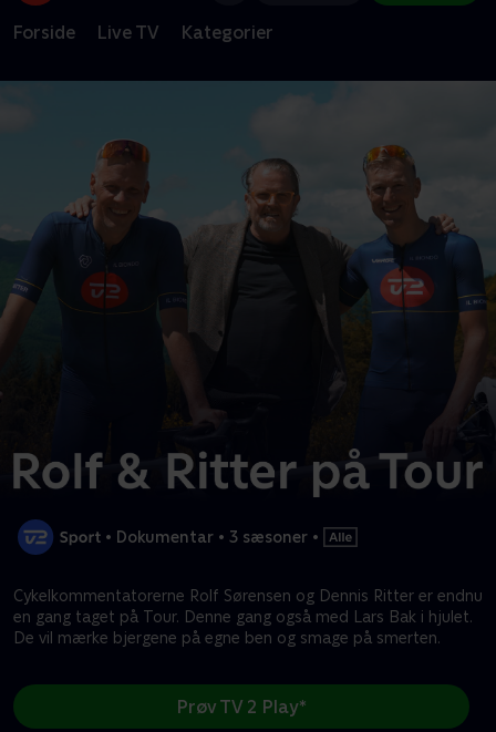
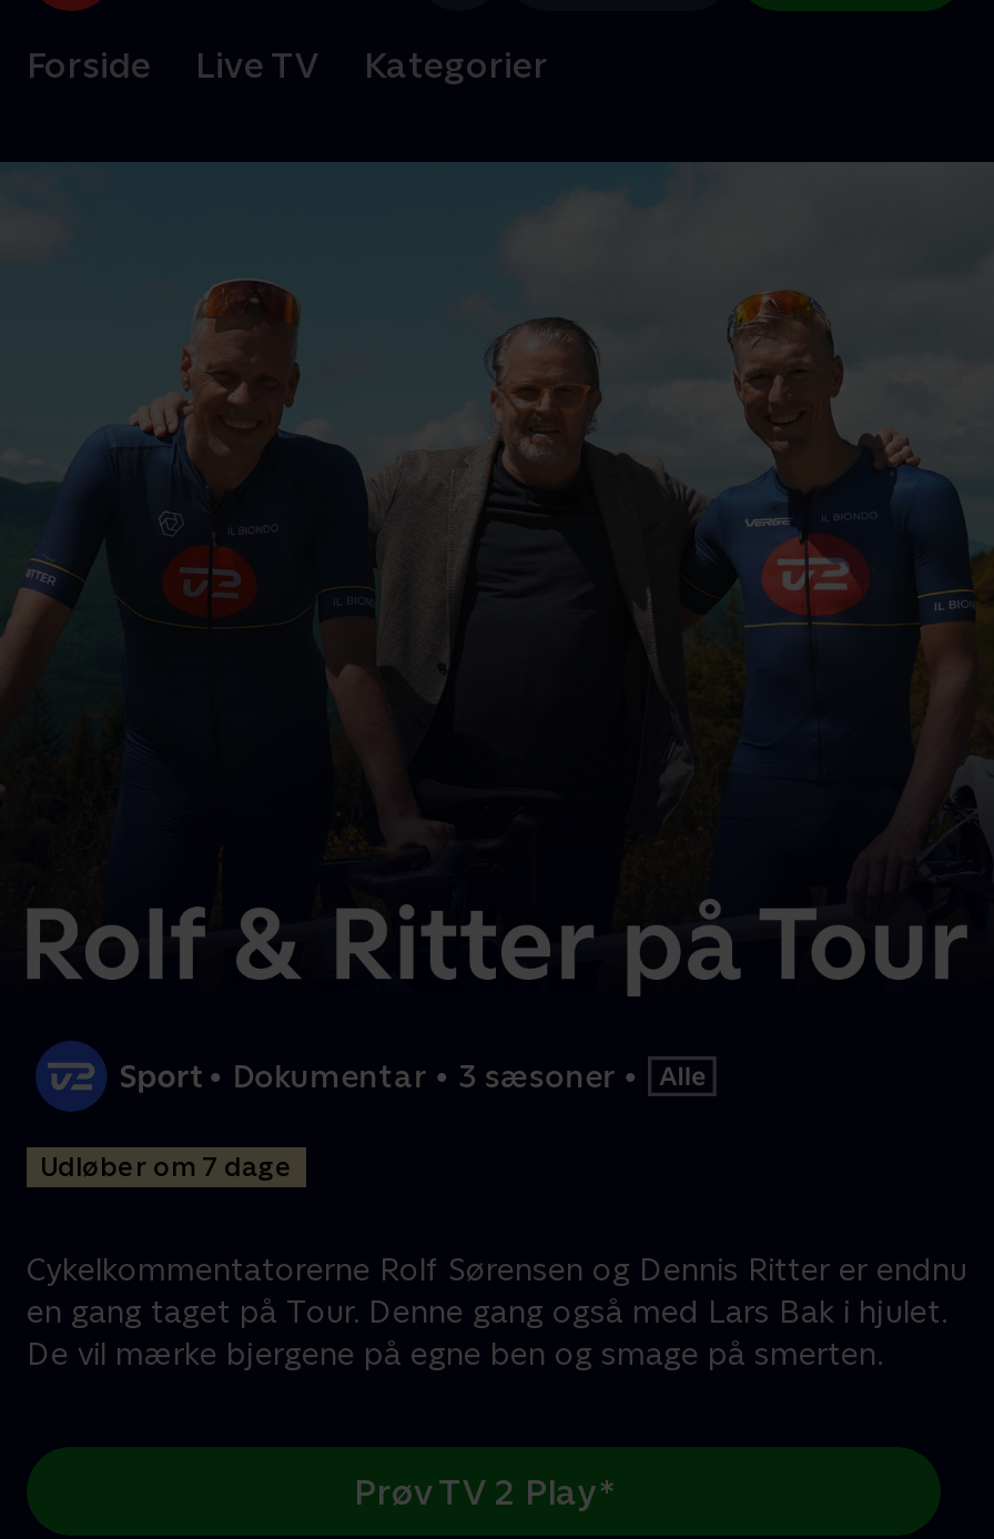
+ Udløber om 7 dage
